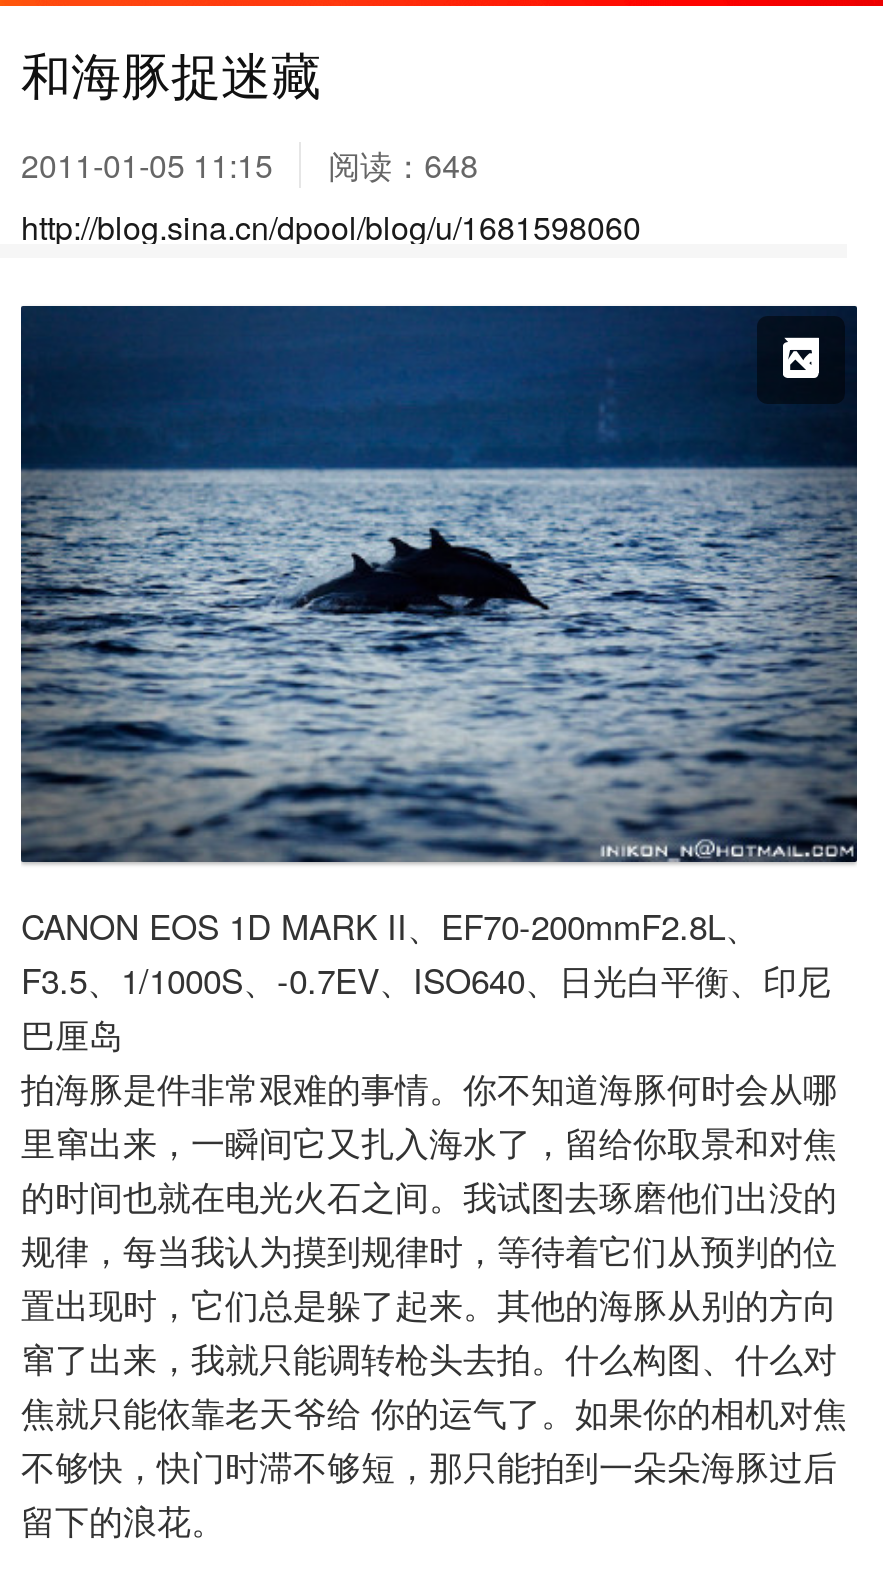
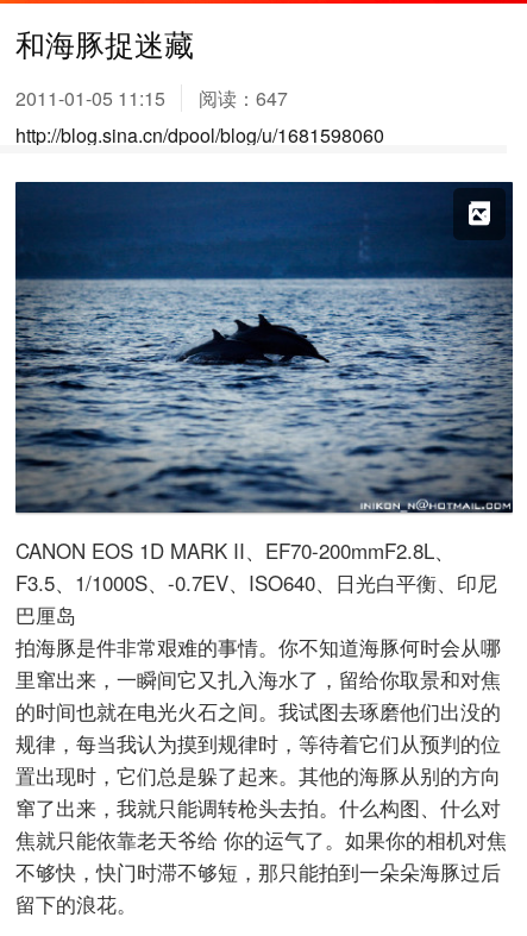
- 2011-01-05 11:15 阅读：648
+ 2011-01-05 11:15 阅读：647
